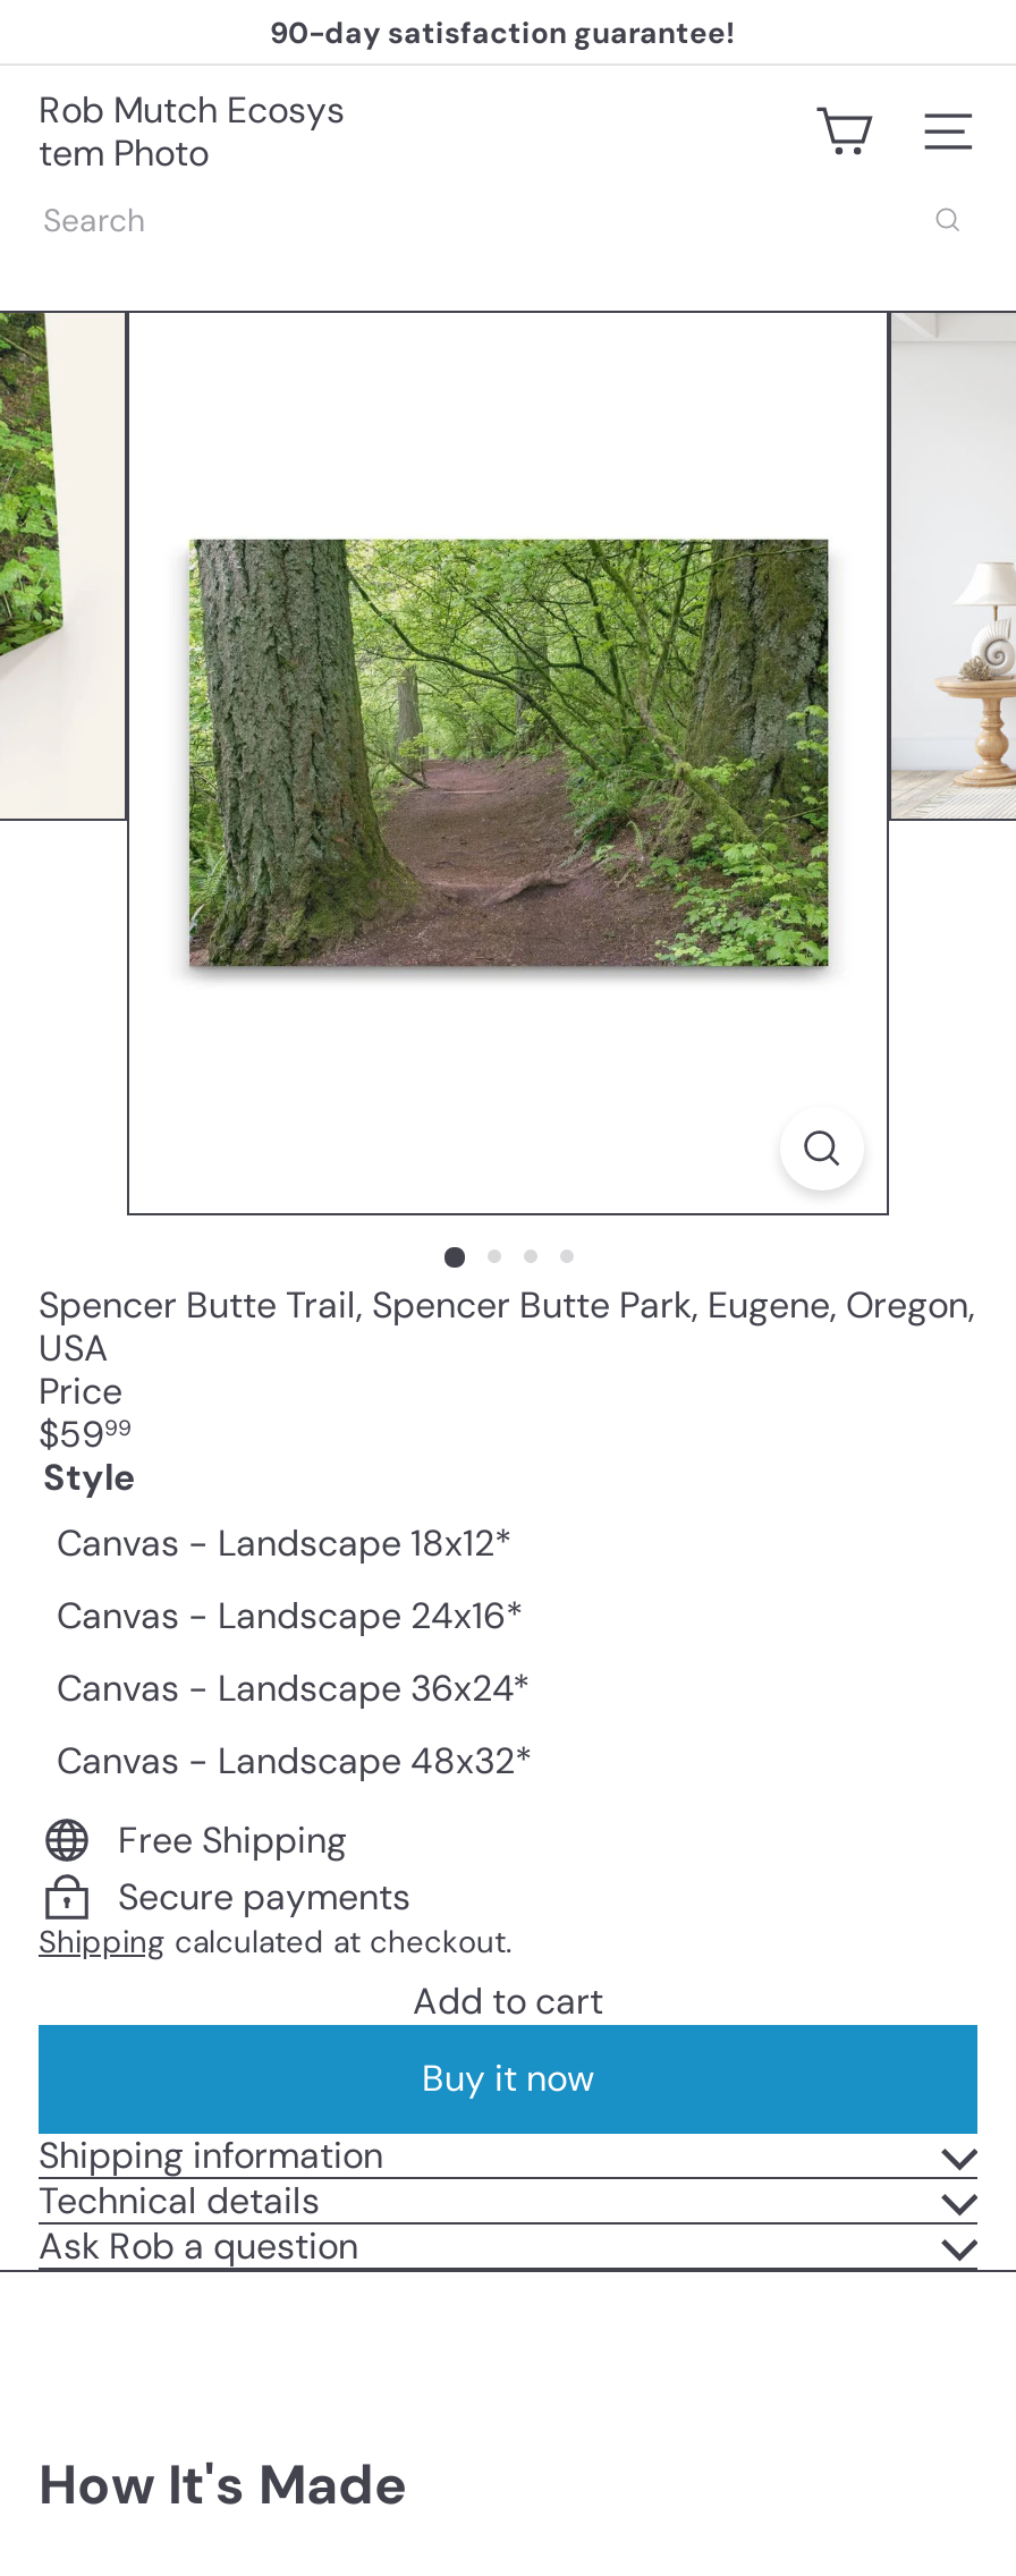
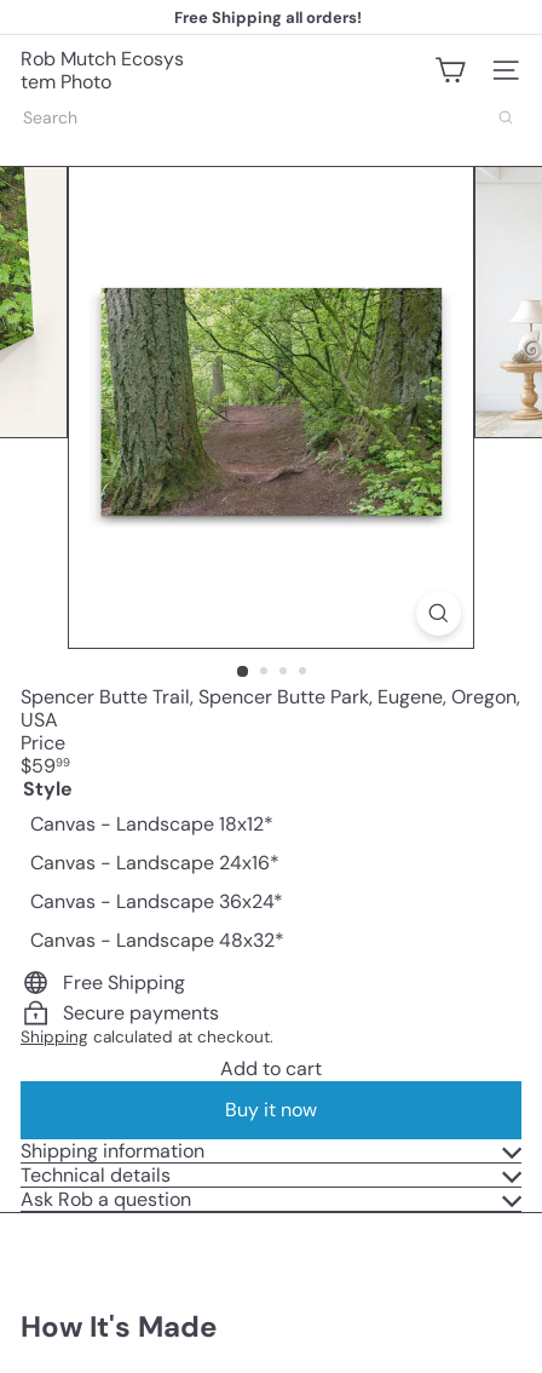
- 90-day satisfaction guarantee!
+ Free Shipping all orders!
